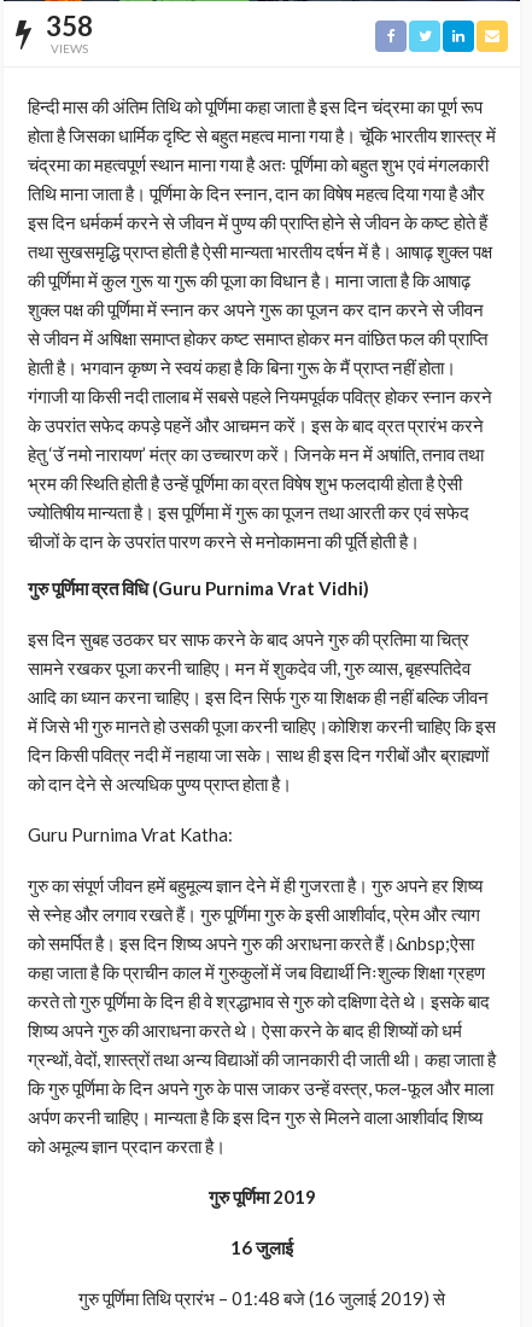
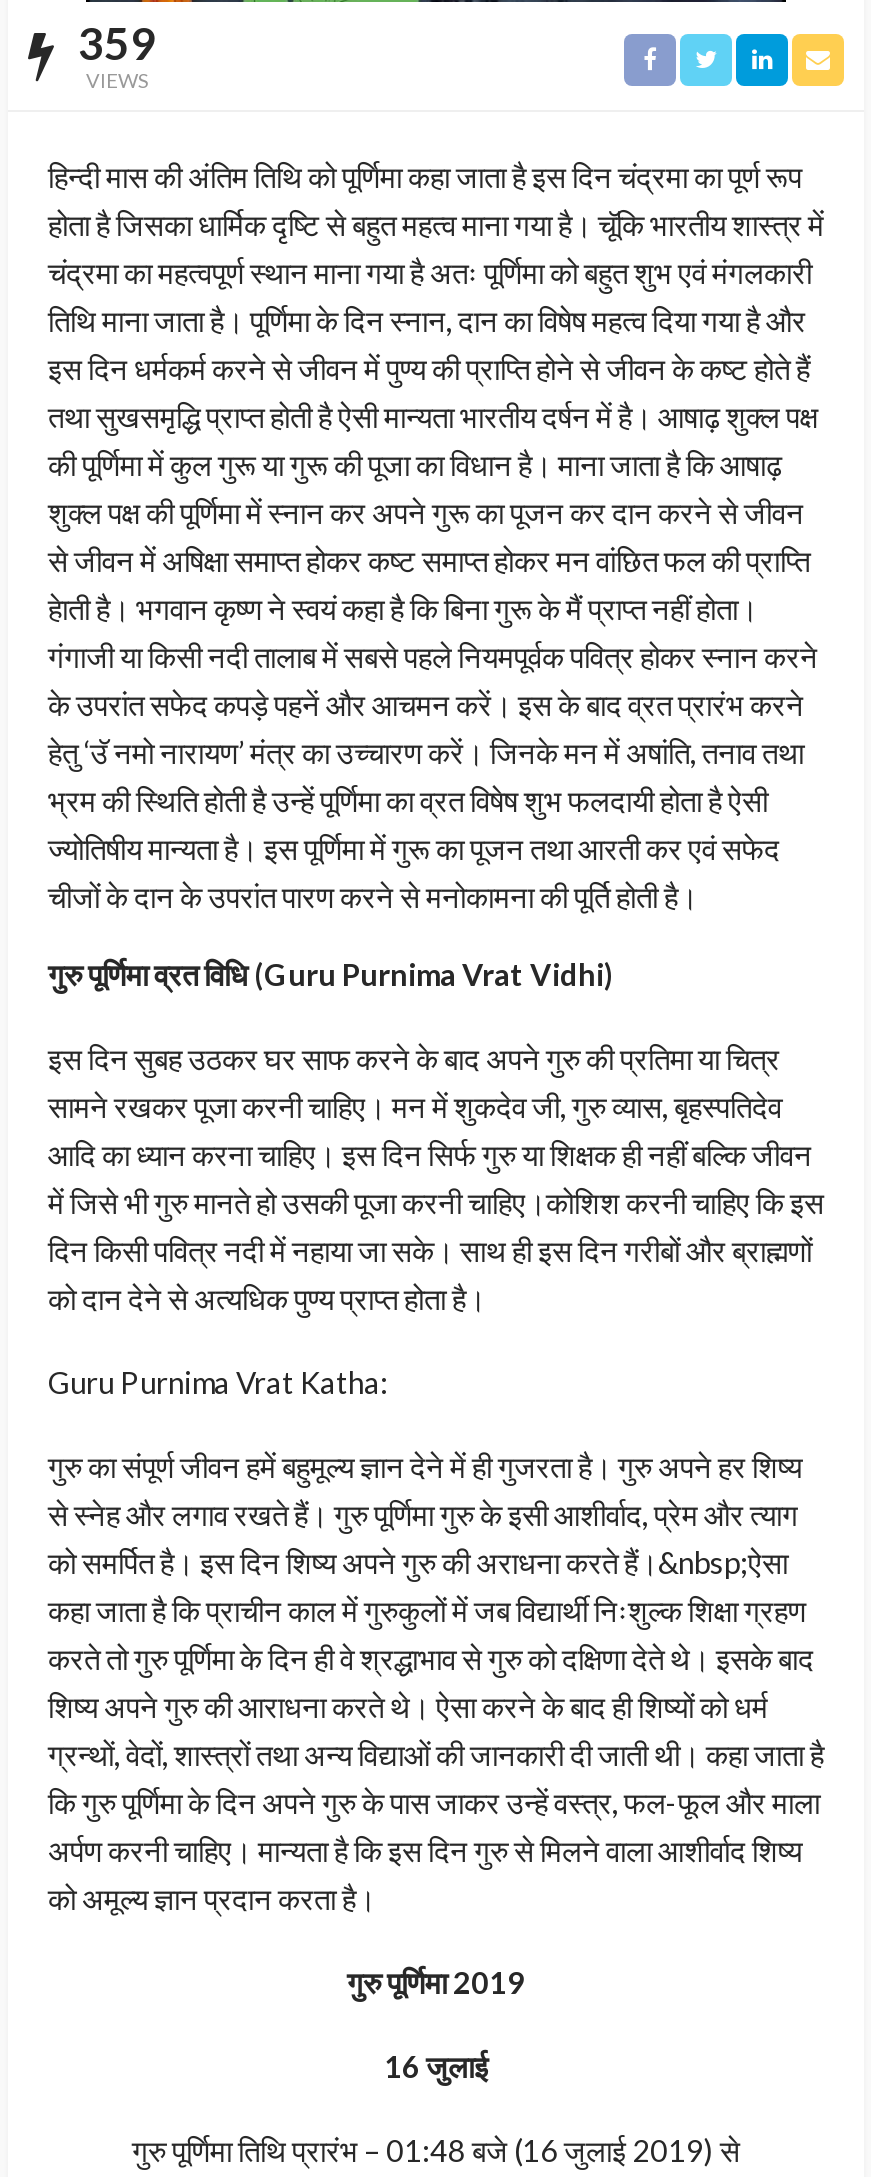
- 358
+ 359
